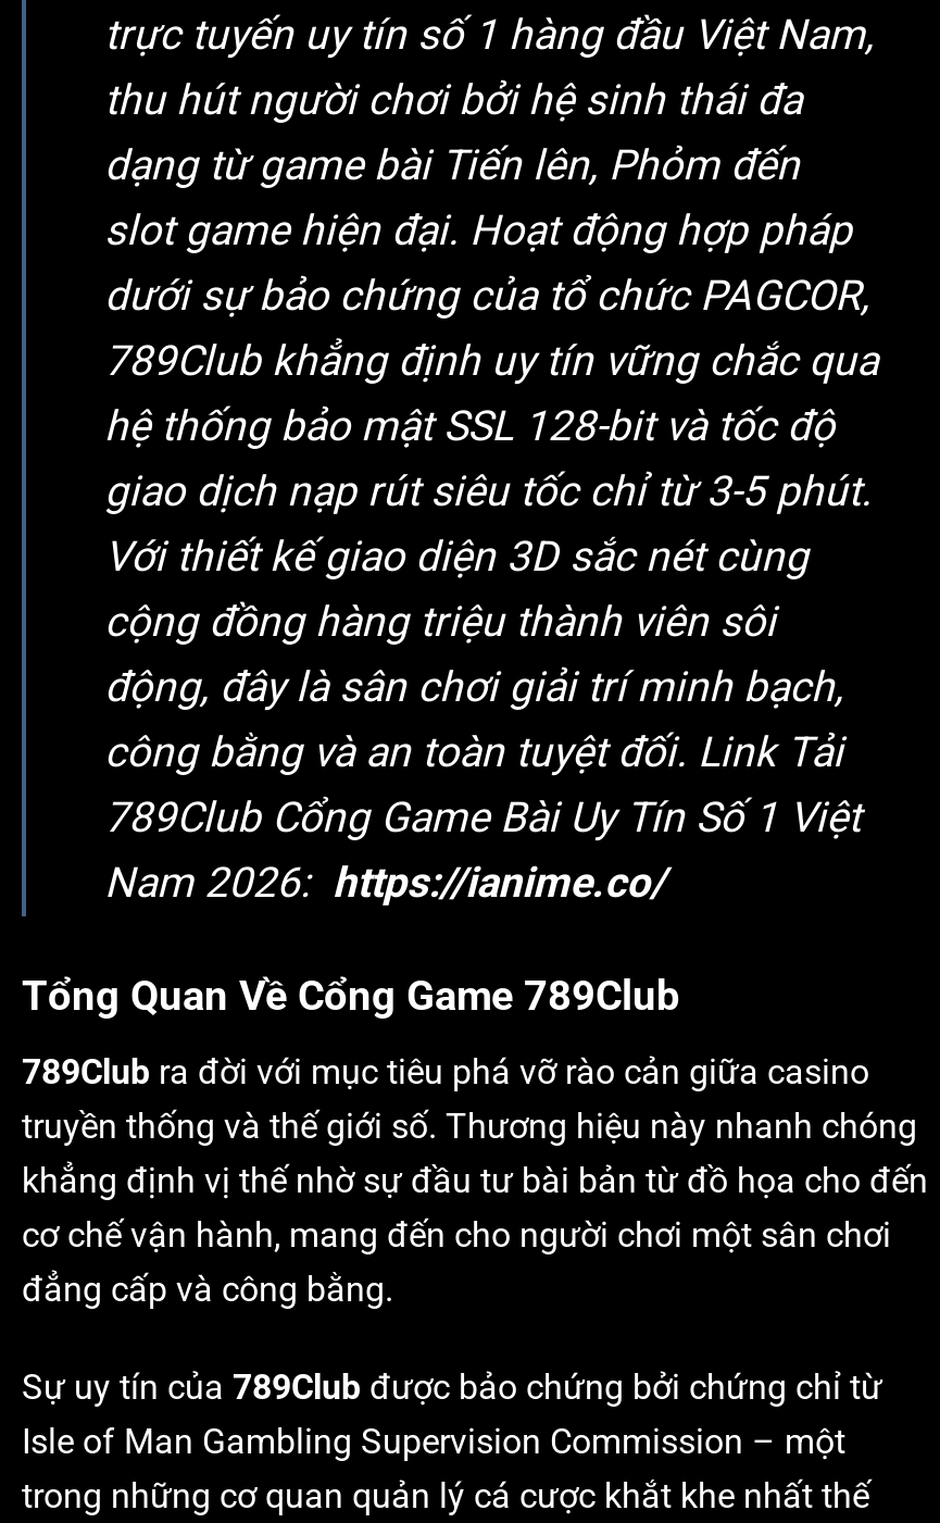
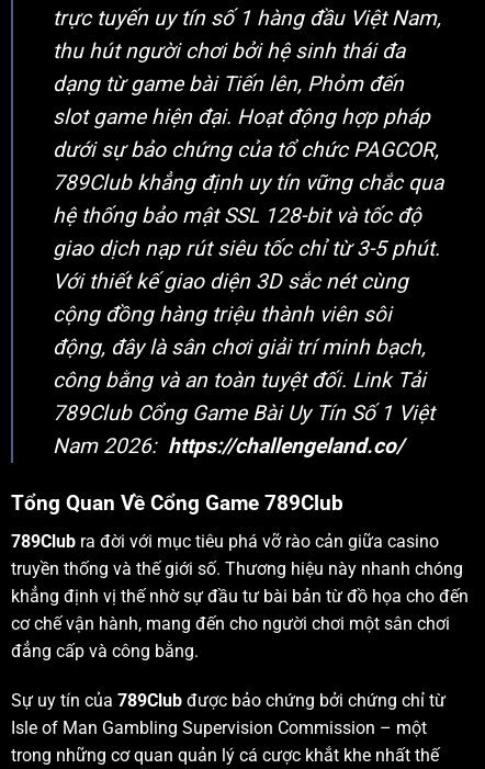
- Nam 2026: https://ianime.co/
+ Nam 2026: https://challengeland.co/
